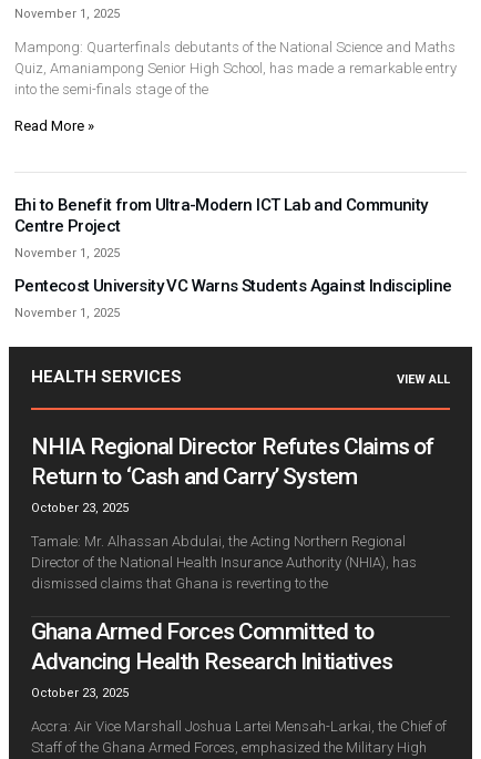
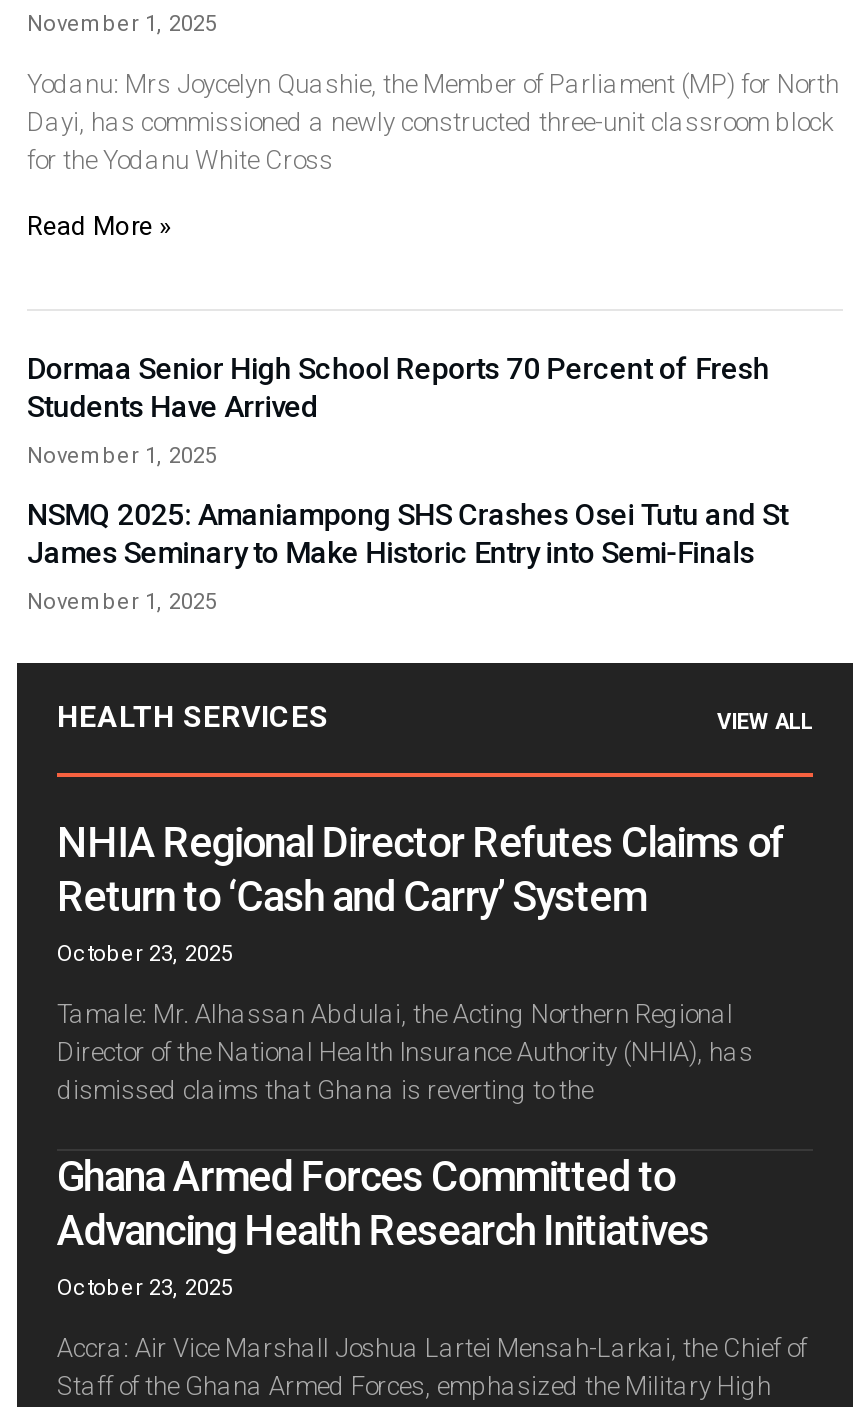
- Mampong: Quarterfinals debutants of the National Science and Maths
- Quiz, Amaniampong Senior High School, has made a remarkable entry
- into the semi-finals stage of the
+ Yodanu: Mrs Joycelyn Quashie, the Member of Parliament (MP) for North
+ Dayi, has commissioned a newly constructed three-unit classroom block
+ for the Yodanu White Cross

- Ehi to Benefit from Ultra-Modern ICT Lab and Community
- Centre Project
+ Dormaa Senior High School Reports 70 Percent of Fresh
+ Students Have Arrived

- Pentecost University VC Warns Students Against Indiscipline
+ NSMQ 2025: Amaniampong SHS Crashes Osei Tutu and St
+ James Seminary to Make Historic Entry into Semi-Finals
